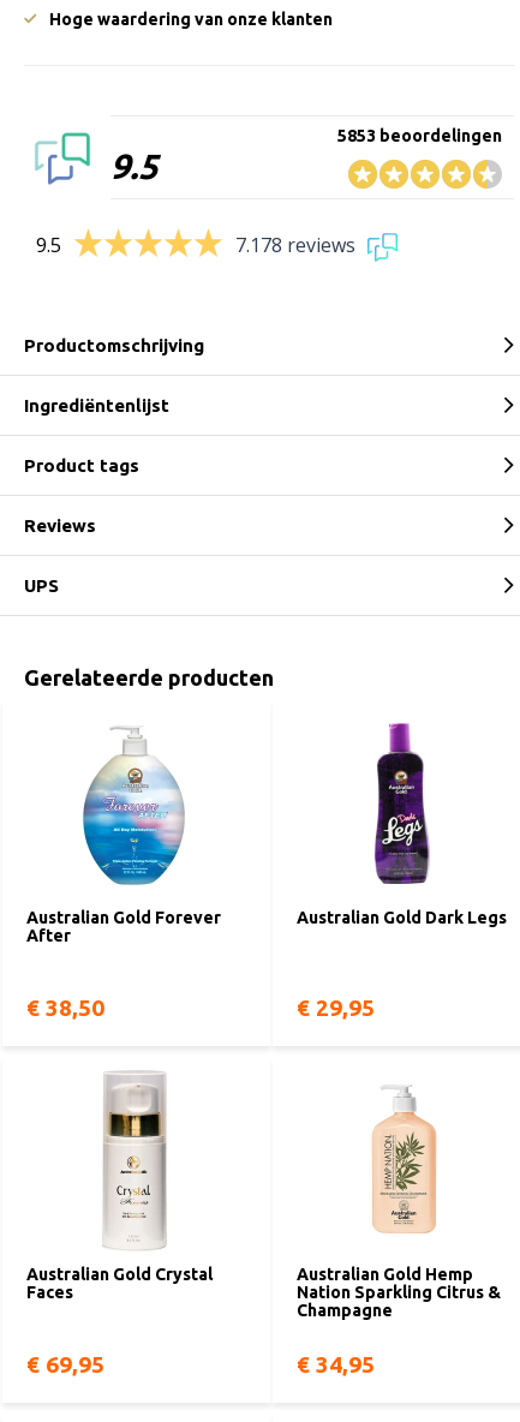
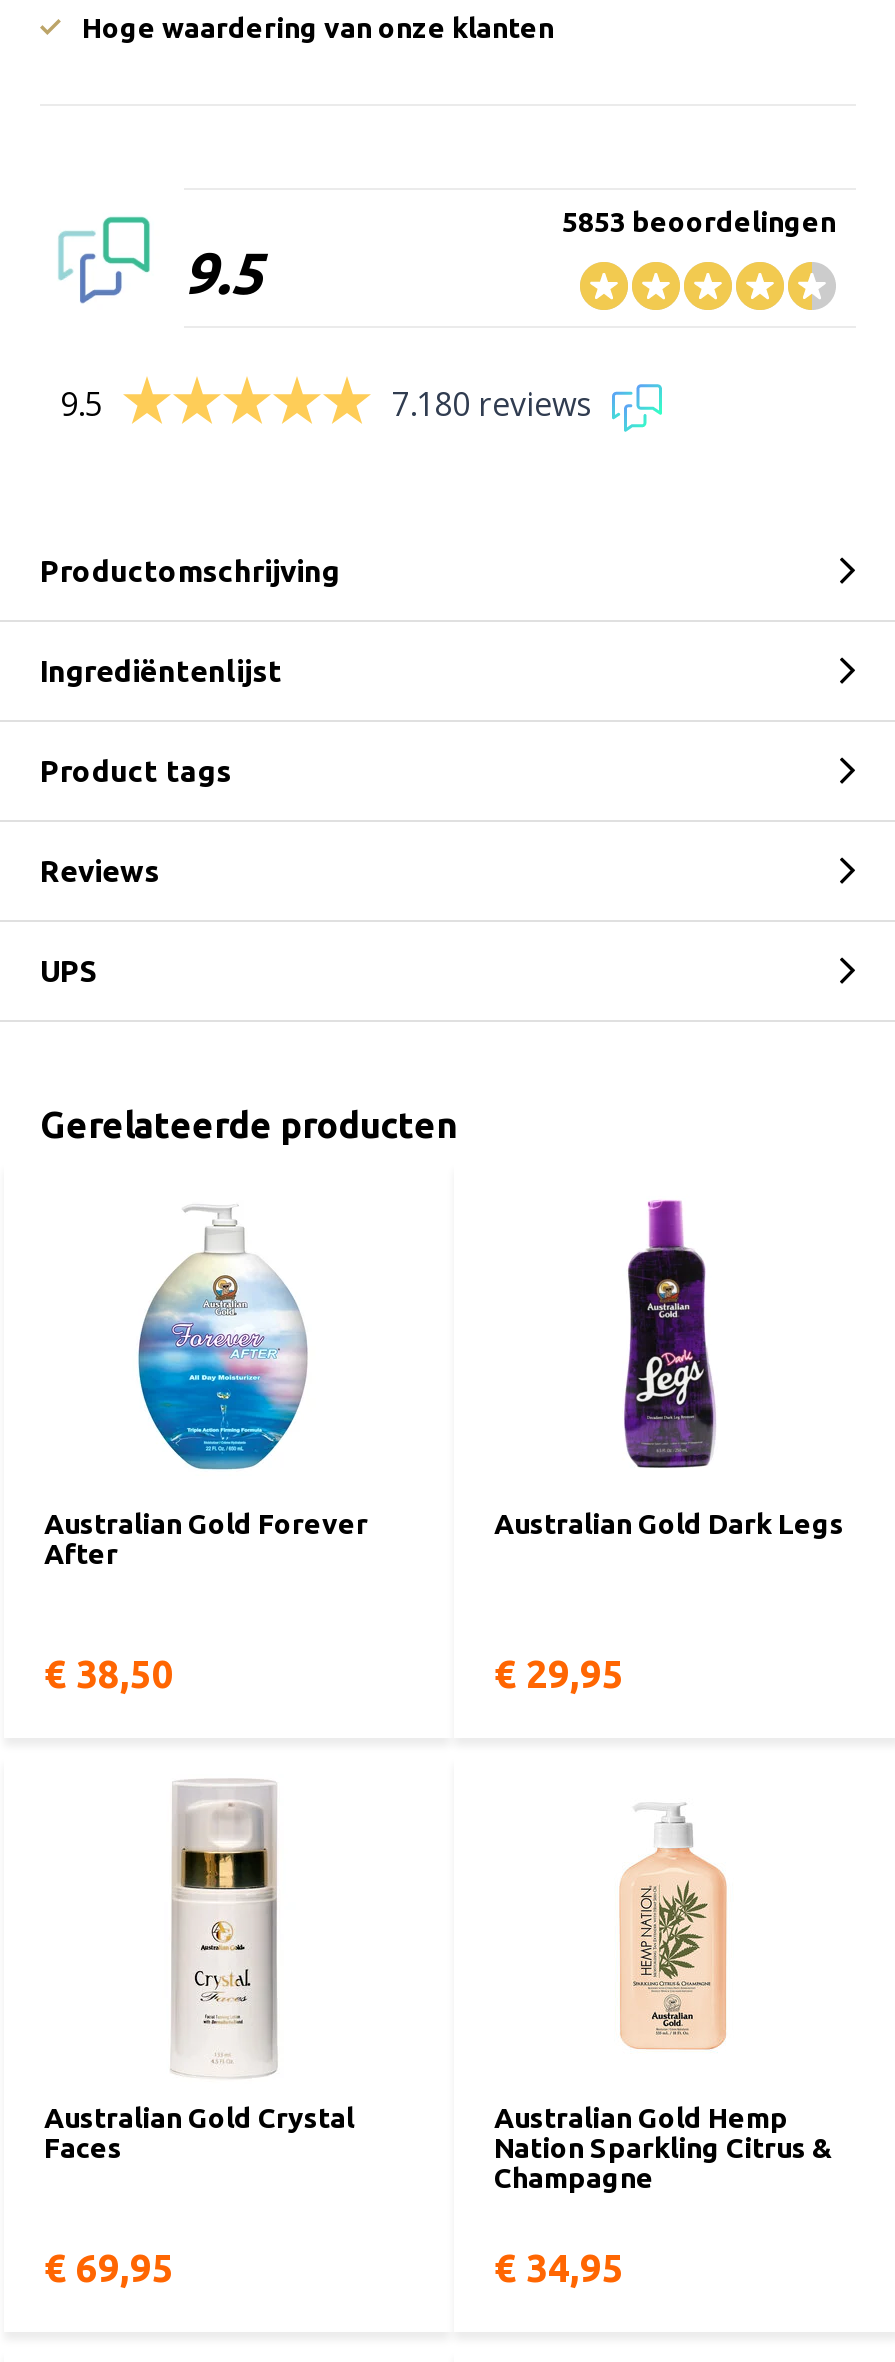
- 7.178 reviews
+ 7.180 reviews
